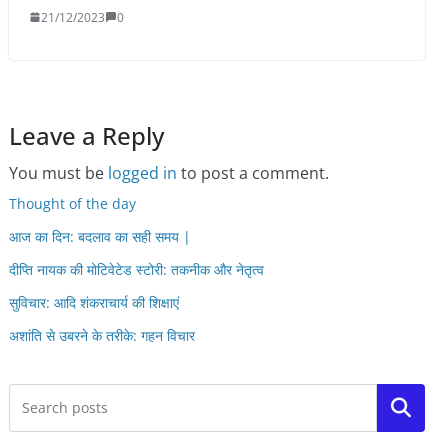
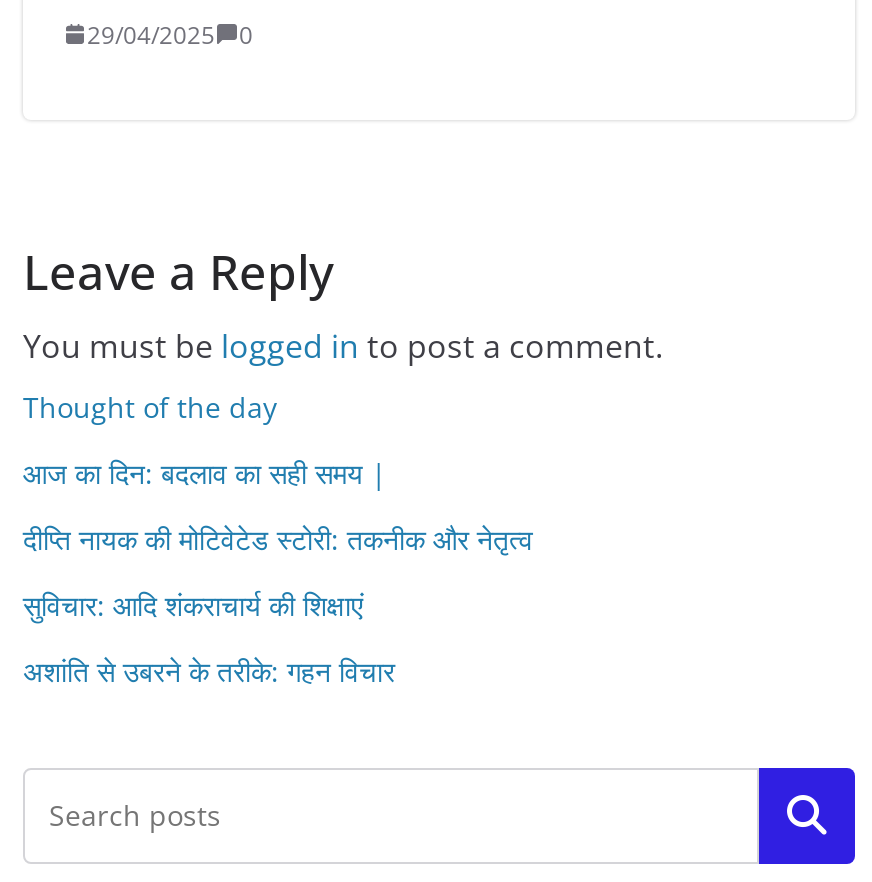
- 21/12/2023 0
+ 29/04/2025 0
